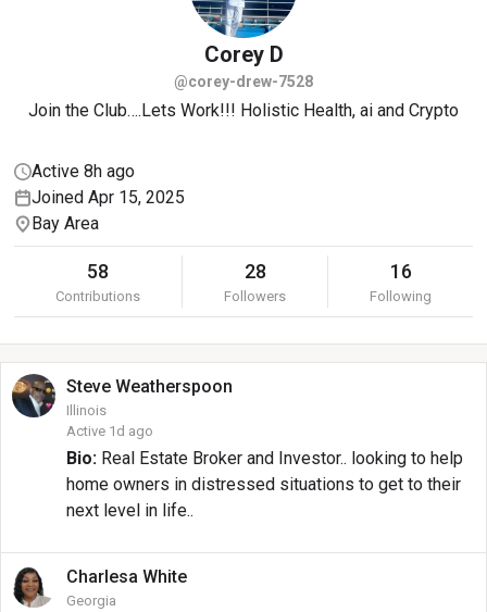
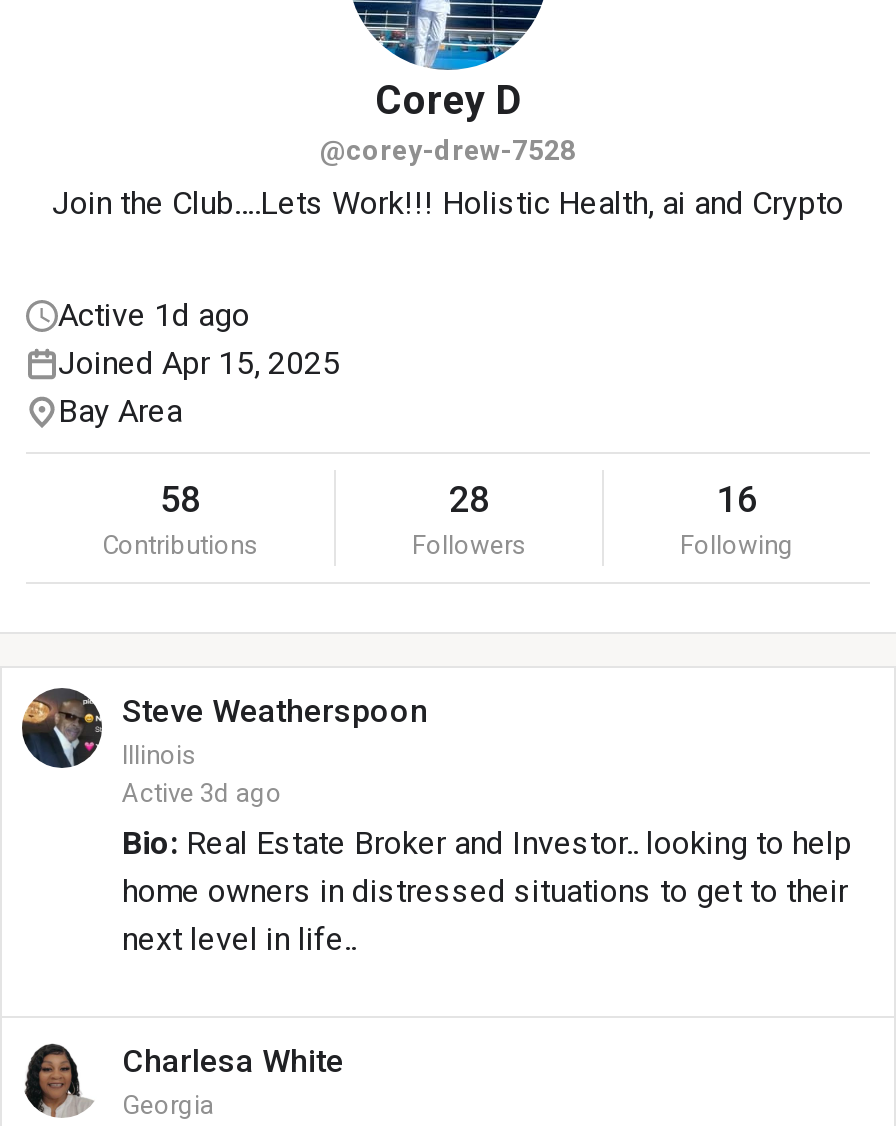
- Active 8h ago
+ Active 1d ago

- Active 1d ago
+ Active 3d ago
